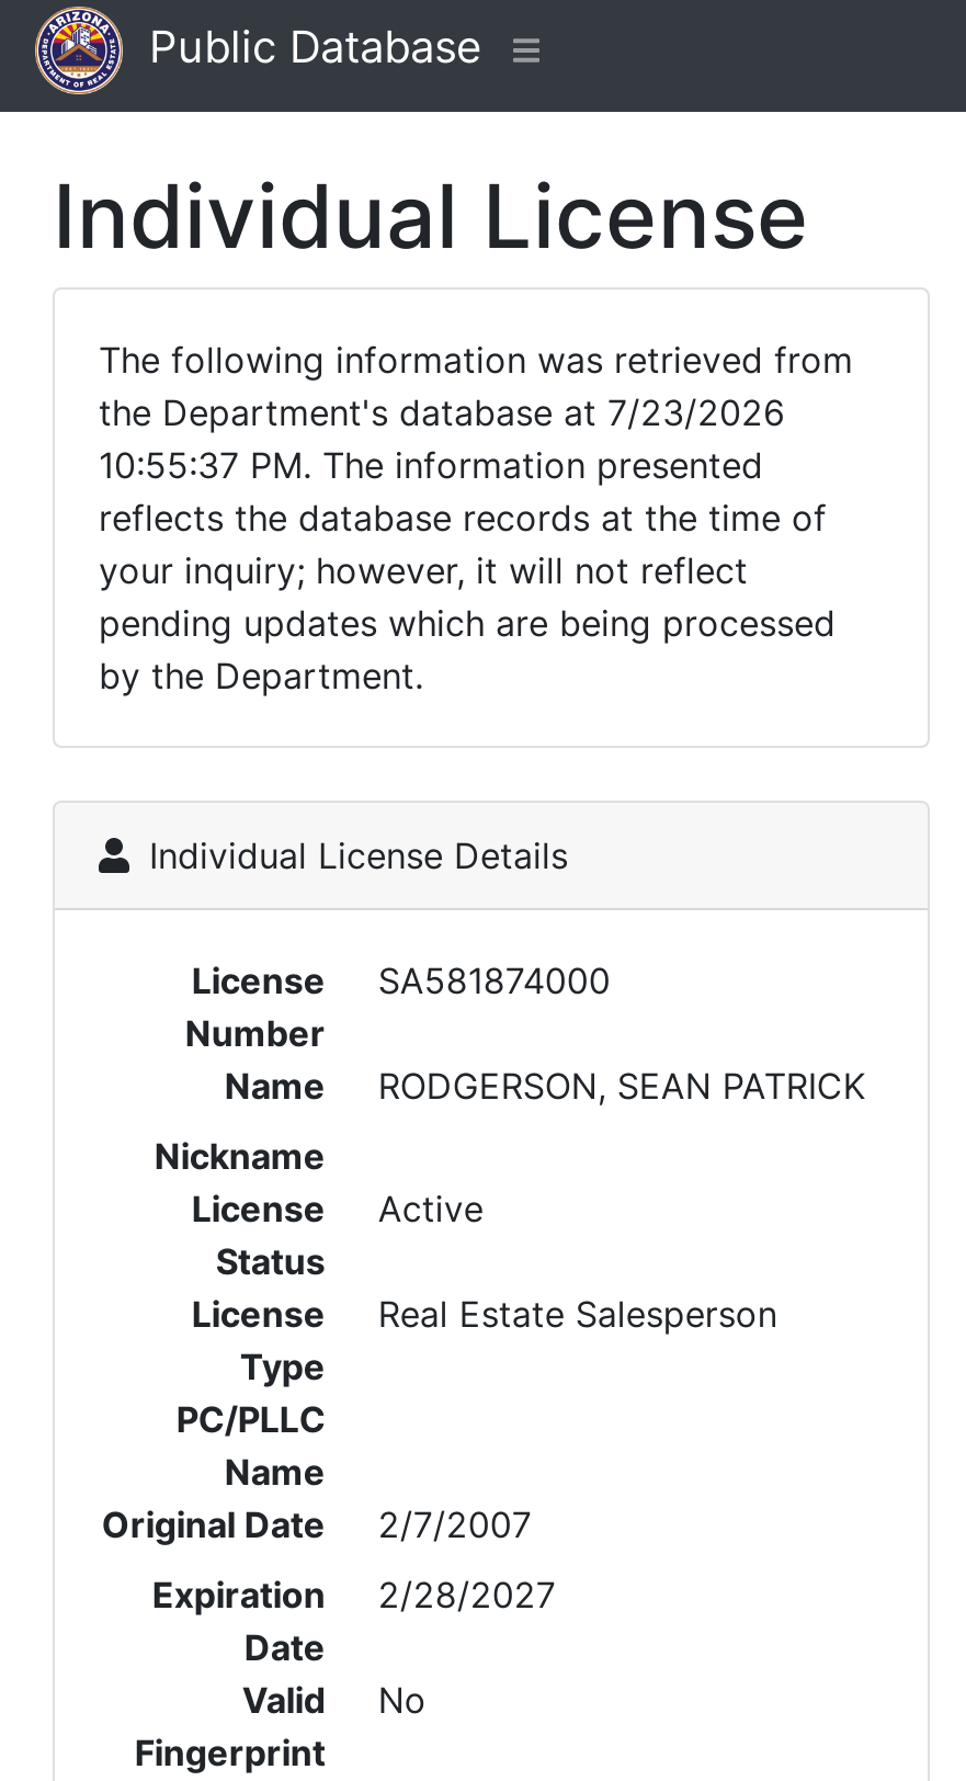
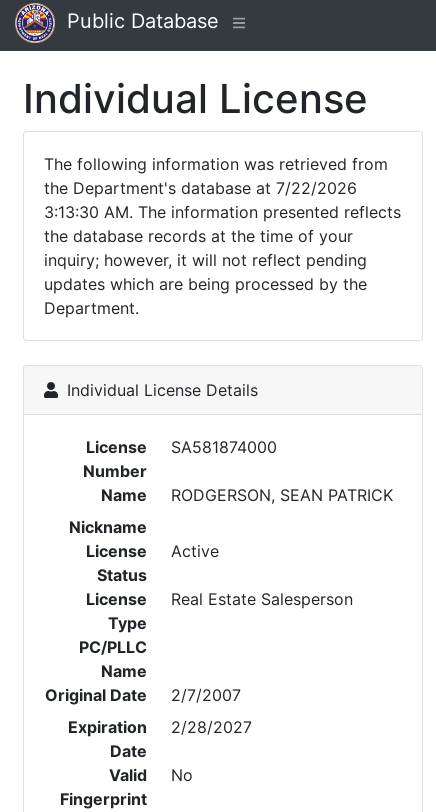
- the Department's database at 7/23/2026
- 10:55:37 PM. The information presented
- reflects the database records at the time of
- your inquiry; however, it will not reflect
- pending updates which are being processed
- by the Department.
+ the Department's database at 7/22/2026
+ 3:13:30 AM. The information presented reflects
+ the database records at the time of your
+ inquiry; however, it will not reflect pending
+ updates which are being processed by the
+ Department.
